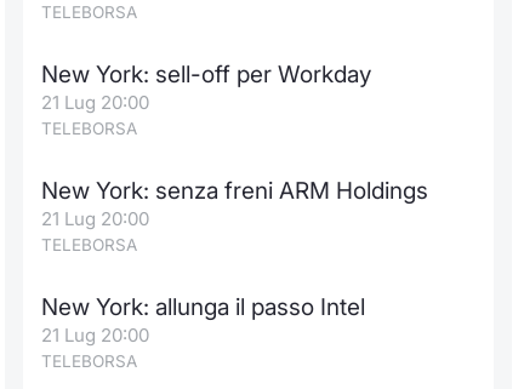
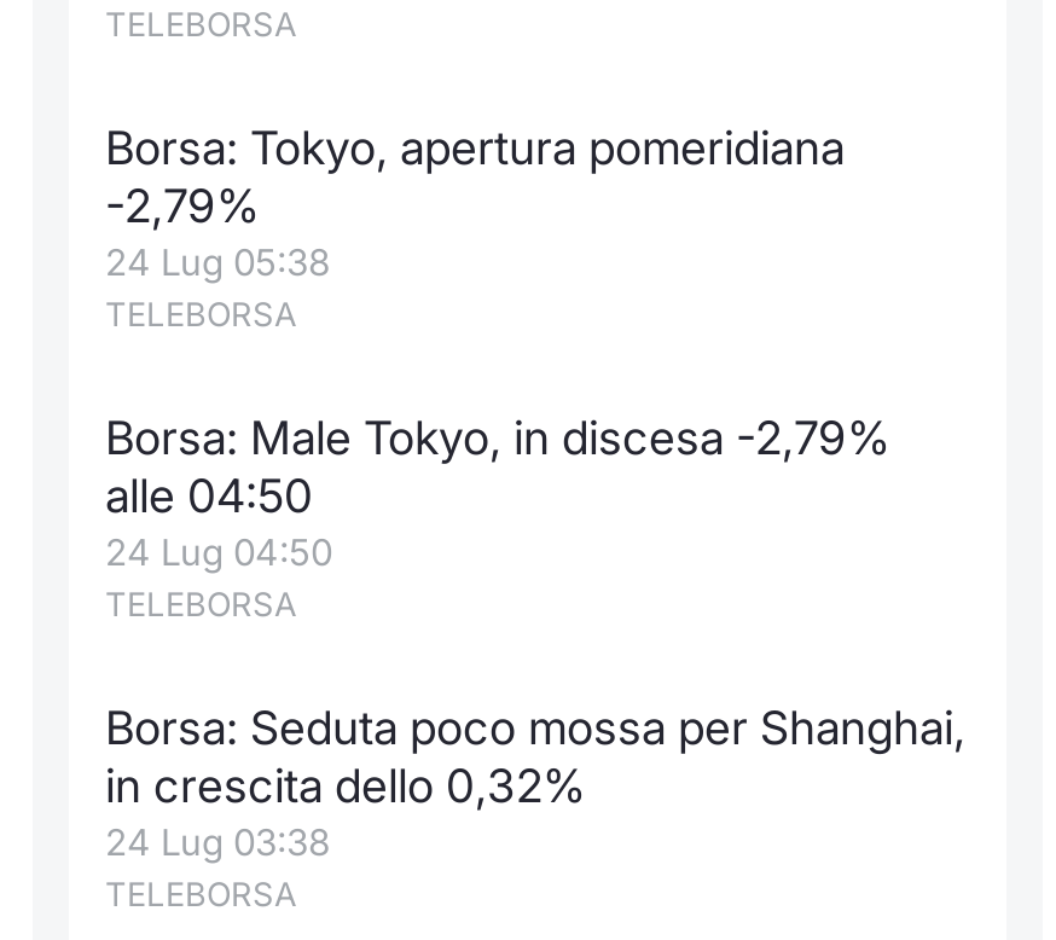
- New York: sell-off per Workday
- 21 Lug 20:00
+ Borsa: Tokyo, apertura pomeridiana
+ -2,79%
+ 24 Lug 05:38

- New York: senza freni ARM Holdings
- 21 Lug 20:00
+ Borsa: Male Tokyo, in discesa -2,79%
+ alle 04:50
+ 24 Lug 04:50

- New York: allunga il passo Intel
- 21 Lug 20:00
+ Borsa: Seduta poco mossa per Shanghai,
+ in crescita dello 0,32%
+ 24 Lug 03:38
